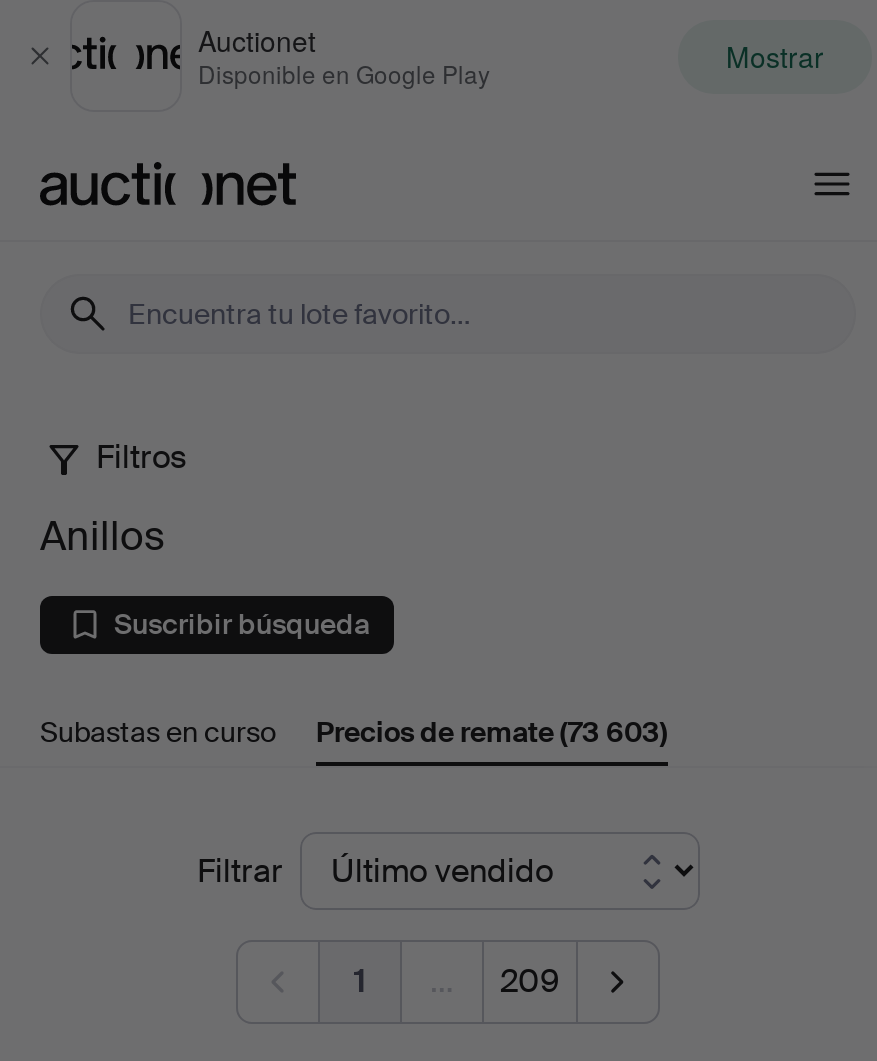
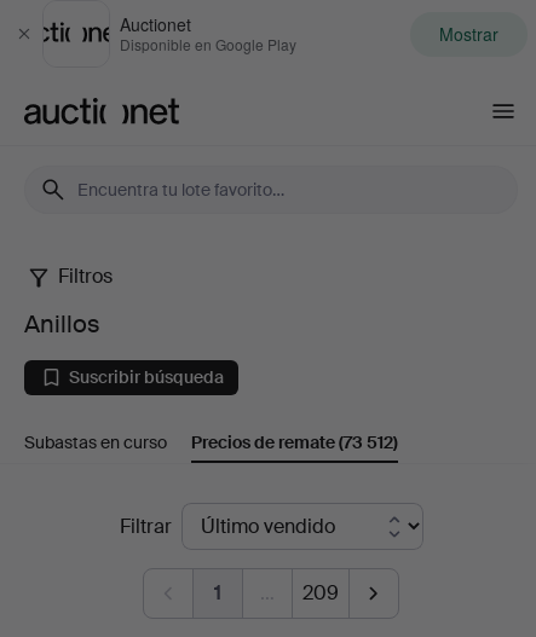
- Precios de remate(73 603)
+ Precios de remate(73 512)
